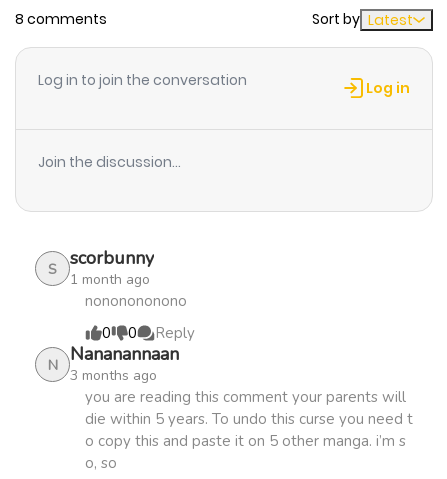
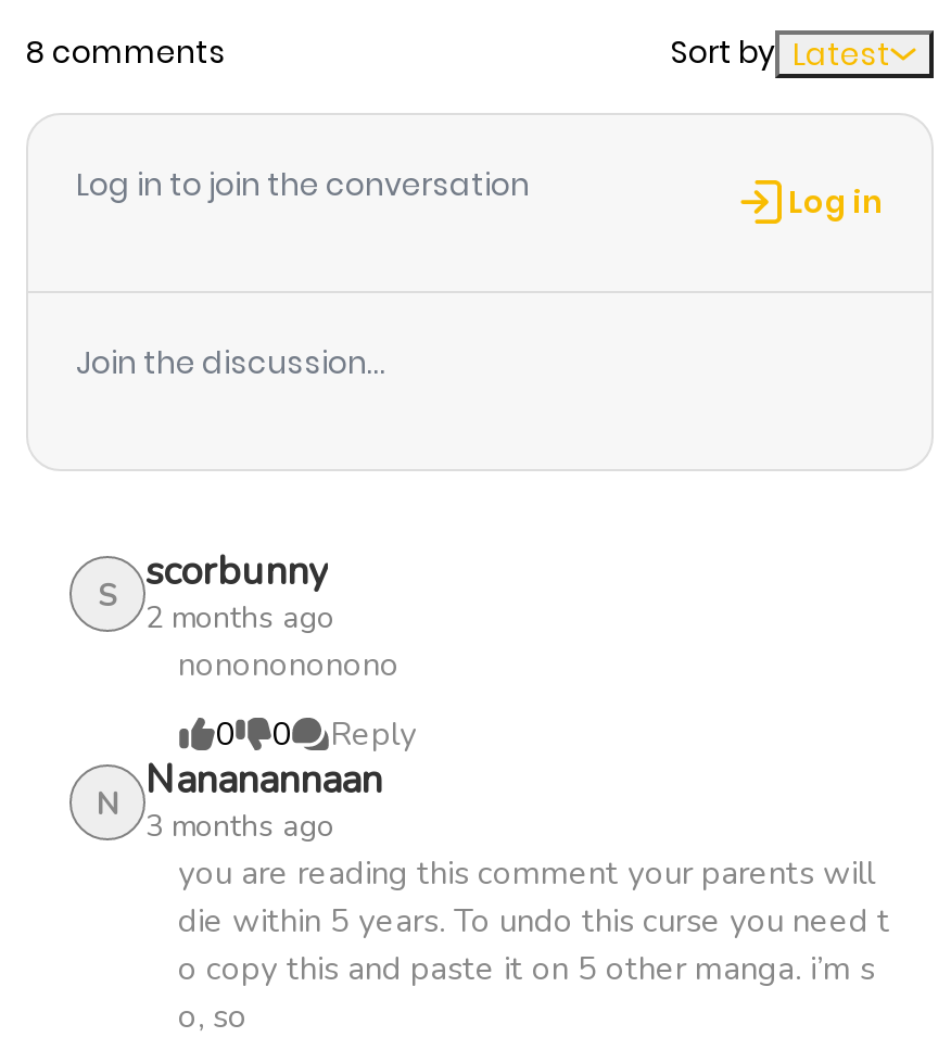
- 1 month ago
+ 2 months ago
